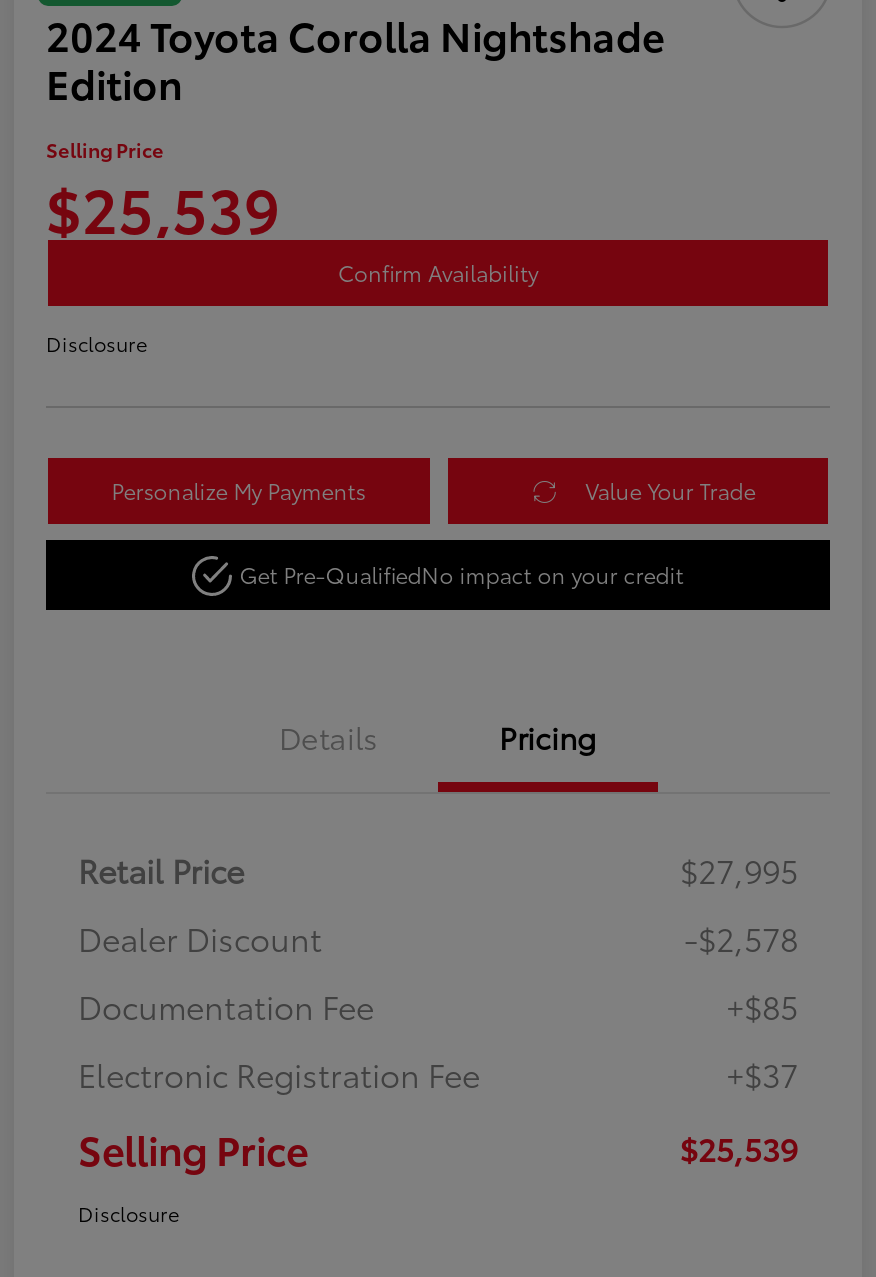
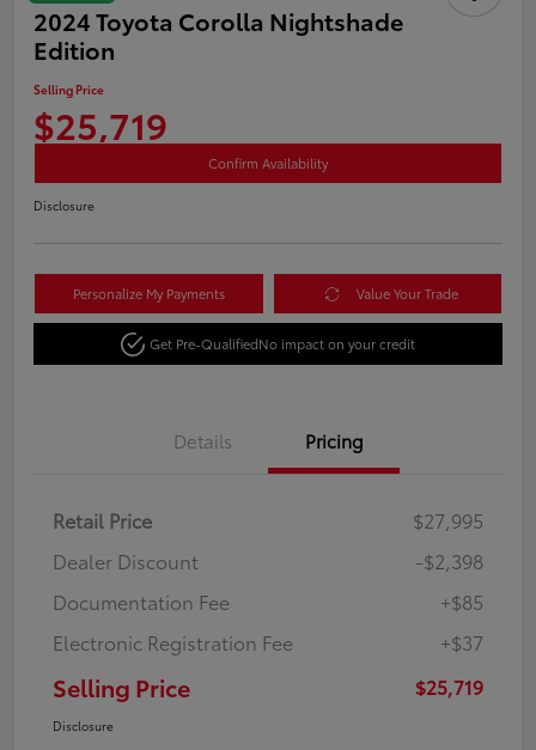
- $25,539
+ $25,719

- -$2,578
+ -$2,398

- $25,539
+ $25,719
